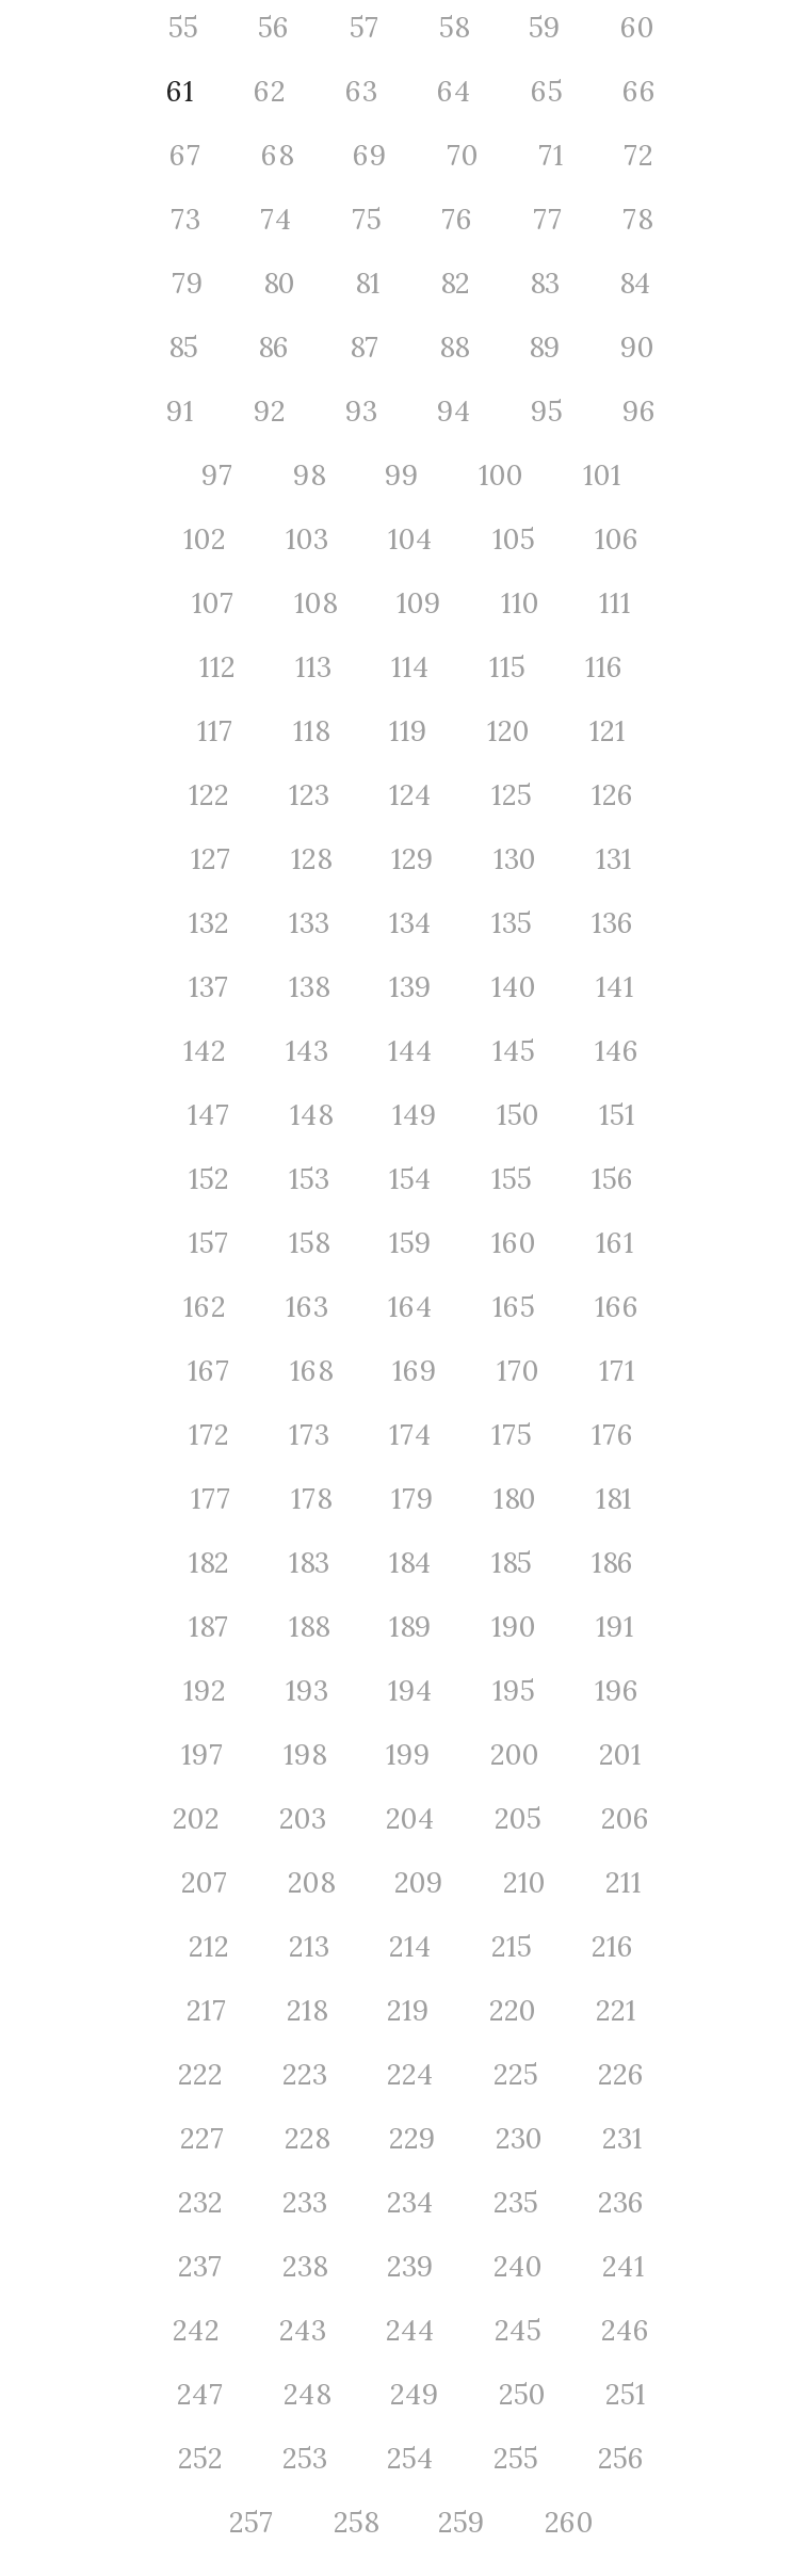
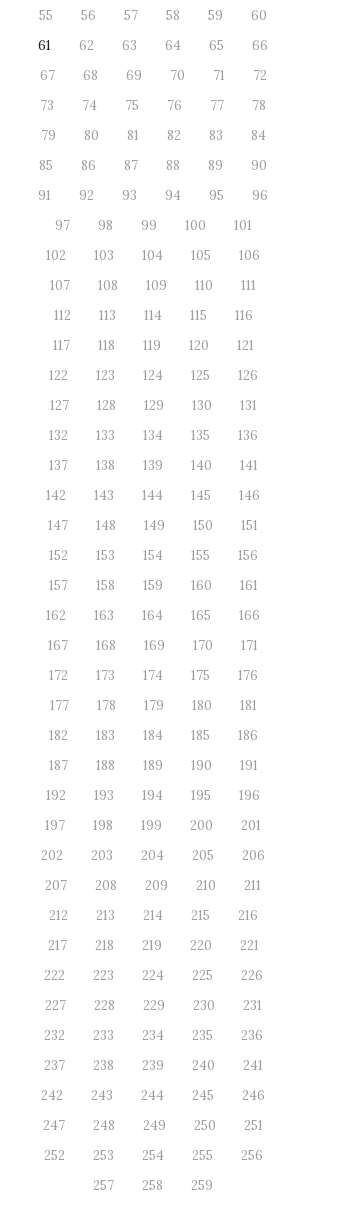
- 260
